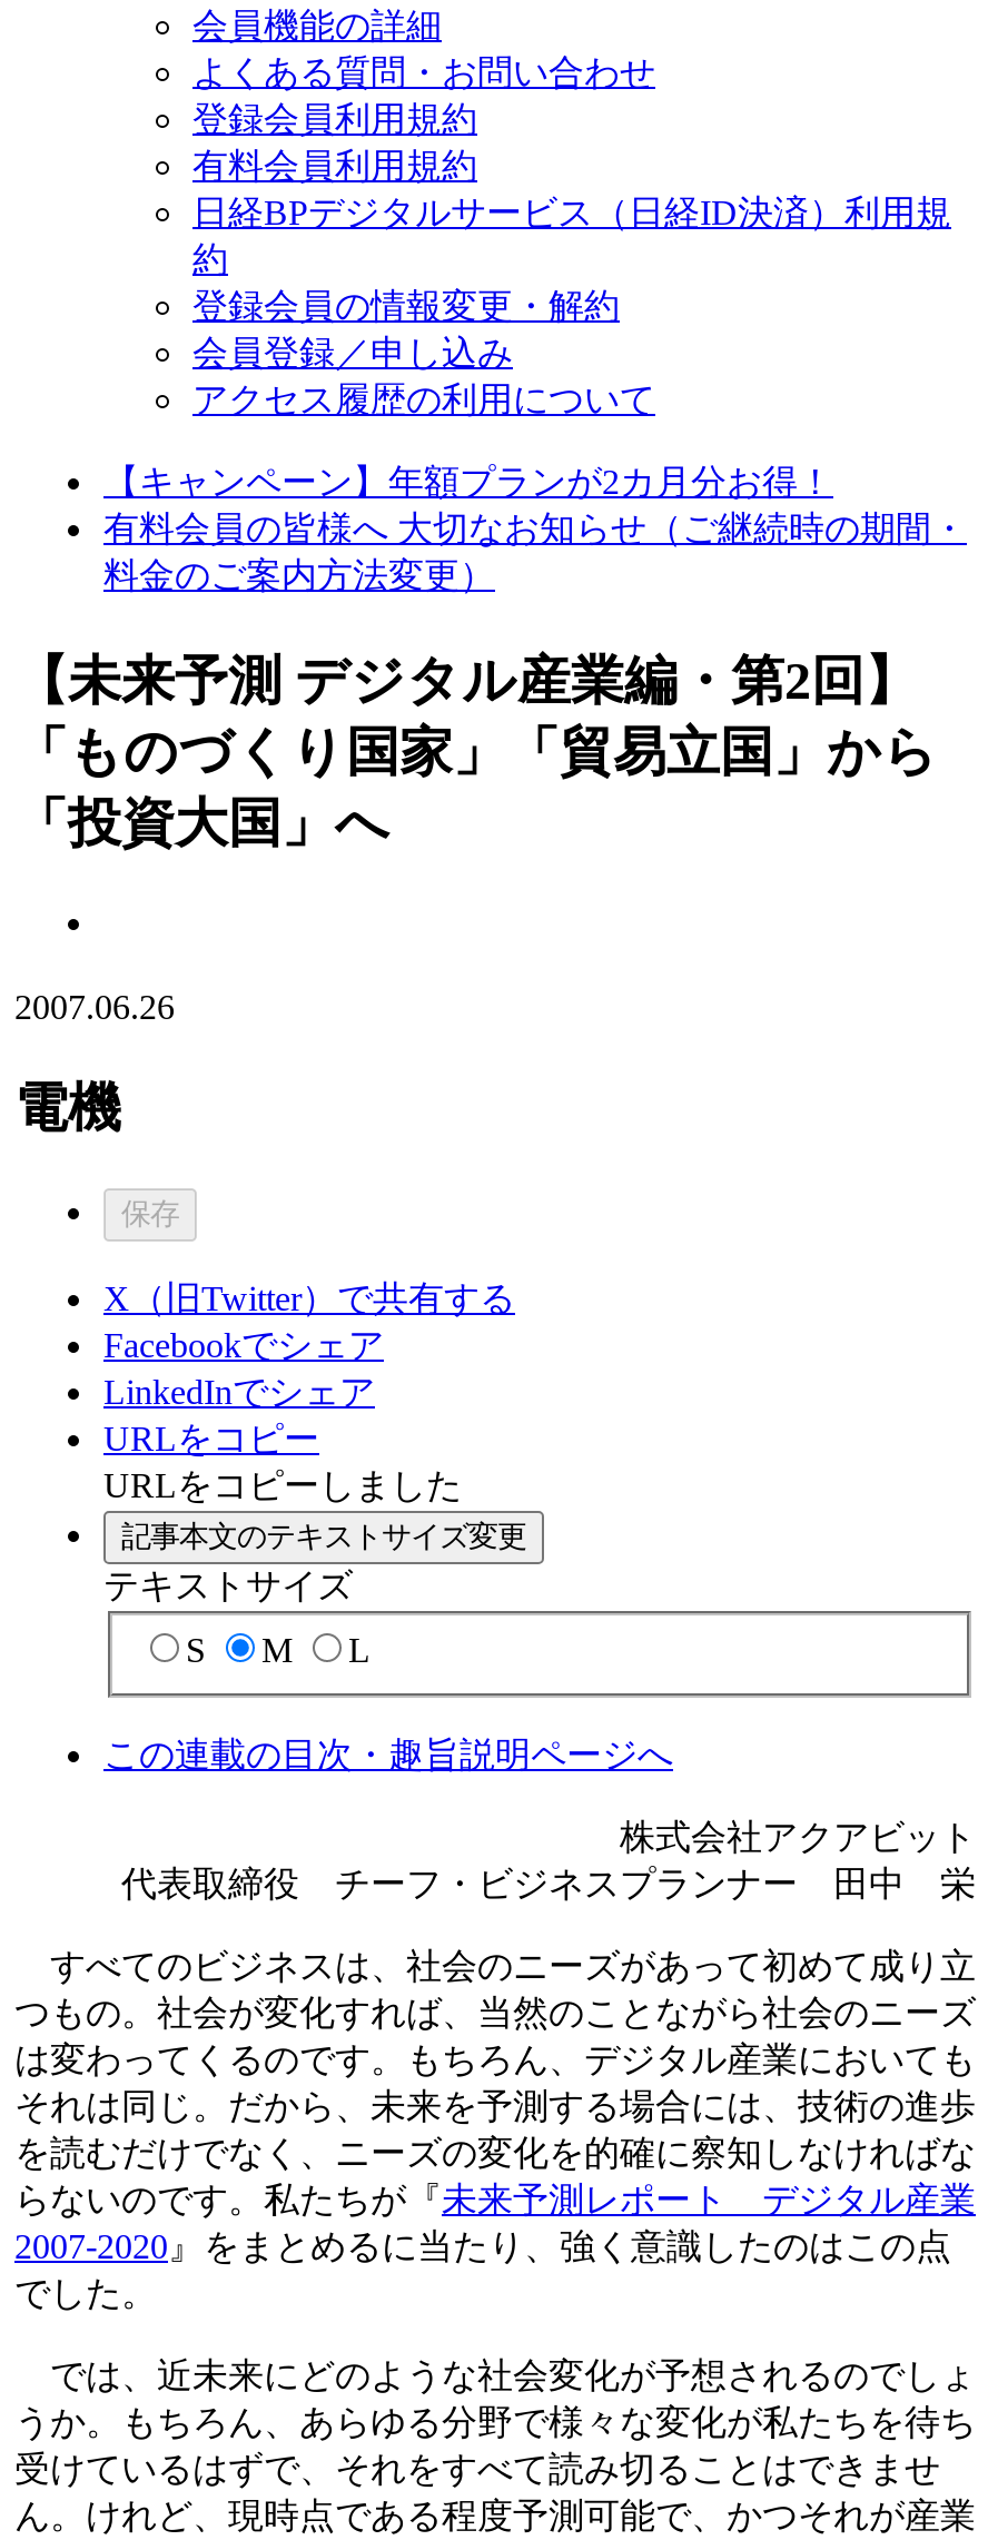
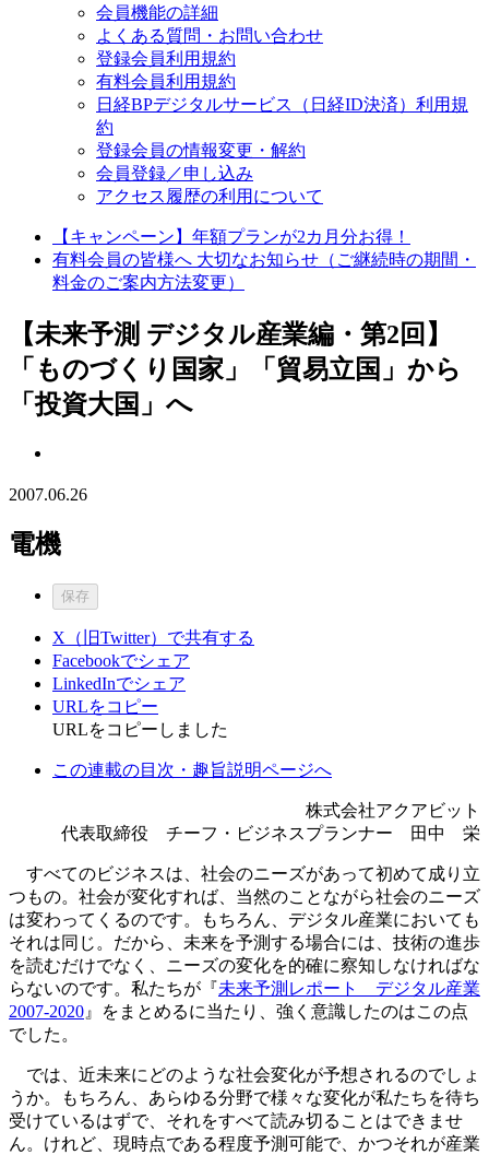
- 記事本文のテキストサイズ変更
- テキストサイズ
- S
- M
- L
